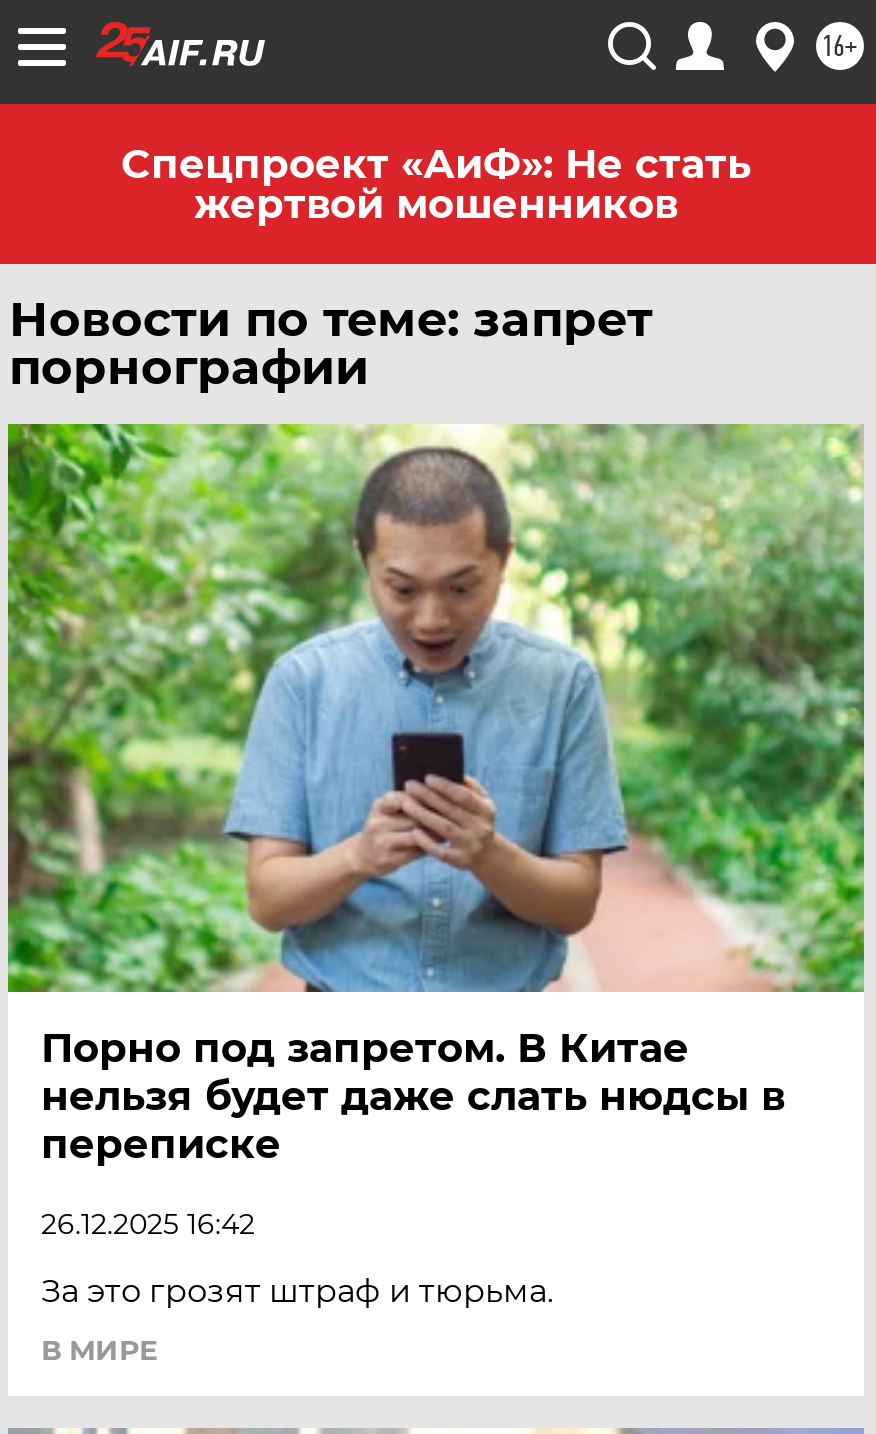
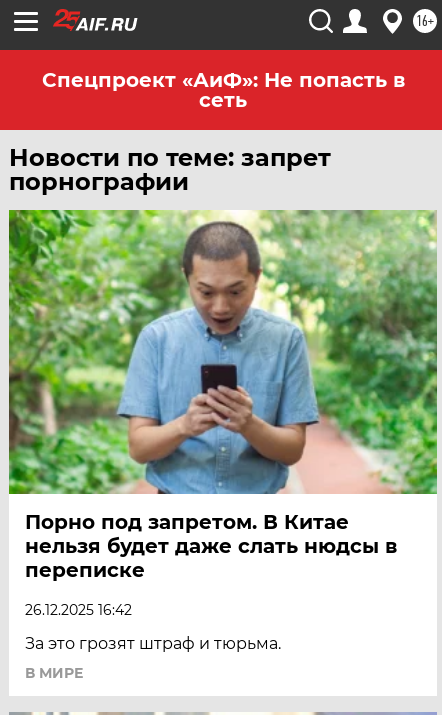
- Спецпроект «АиФ»: Не стать
- жертвой мошенников
+ Спецпроект «АиФ»: Не попасть в
+ сеть
